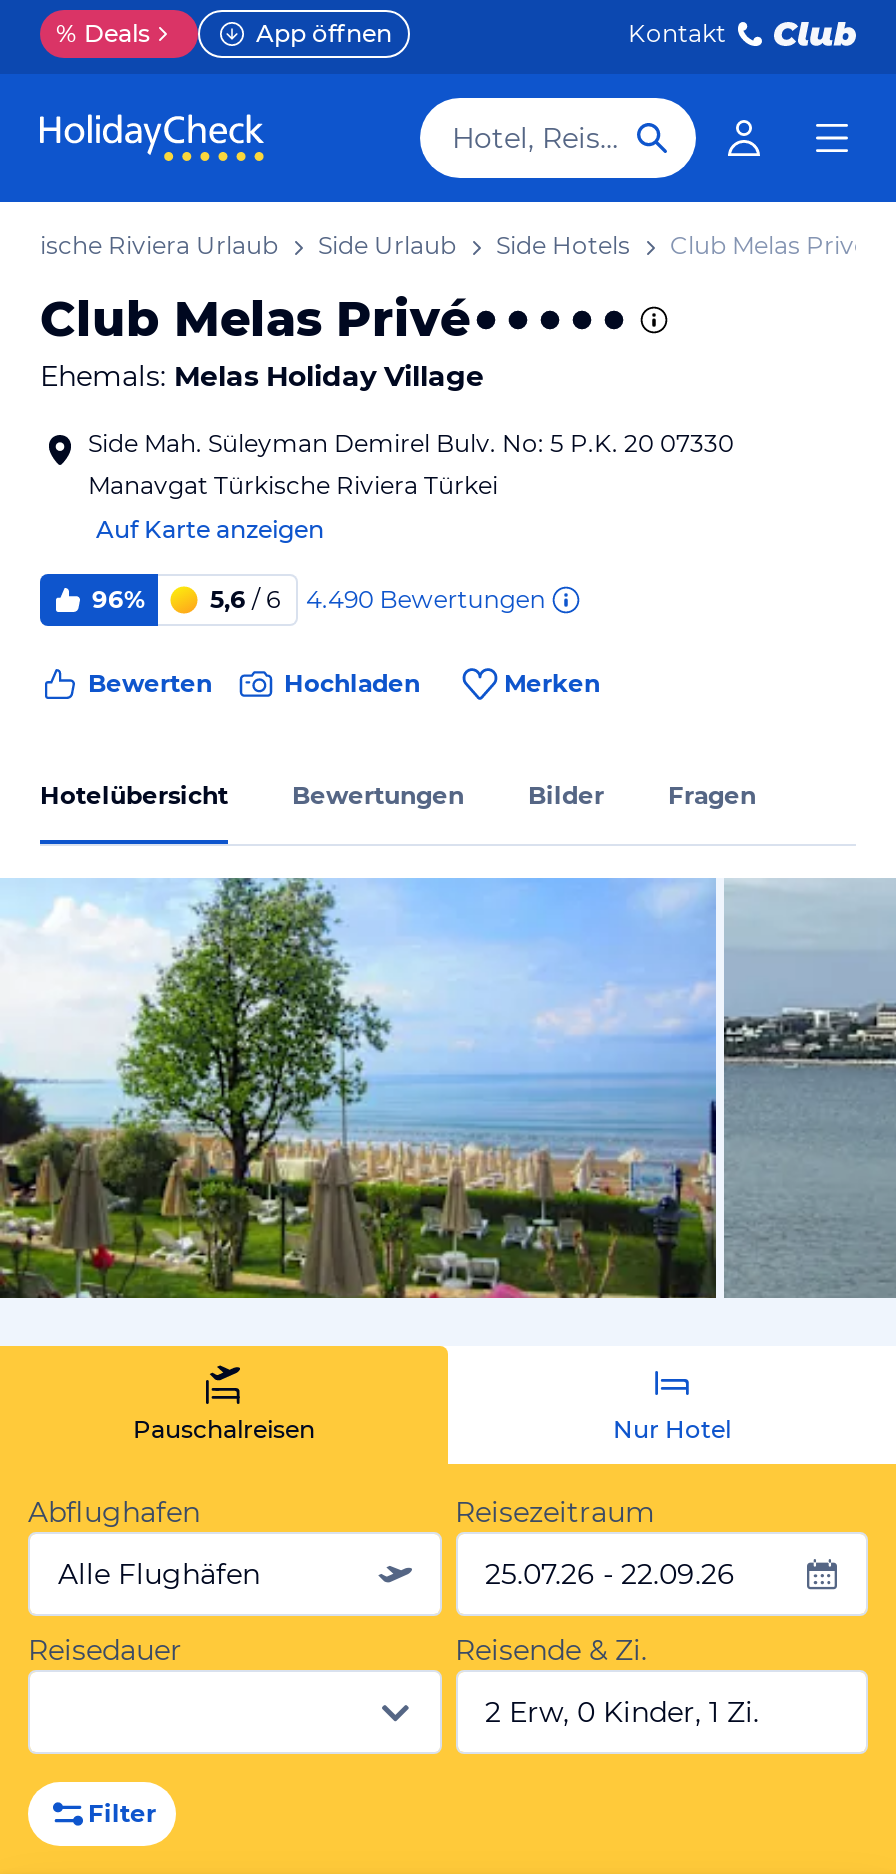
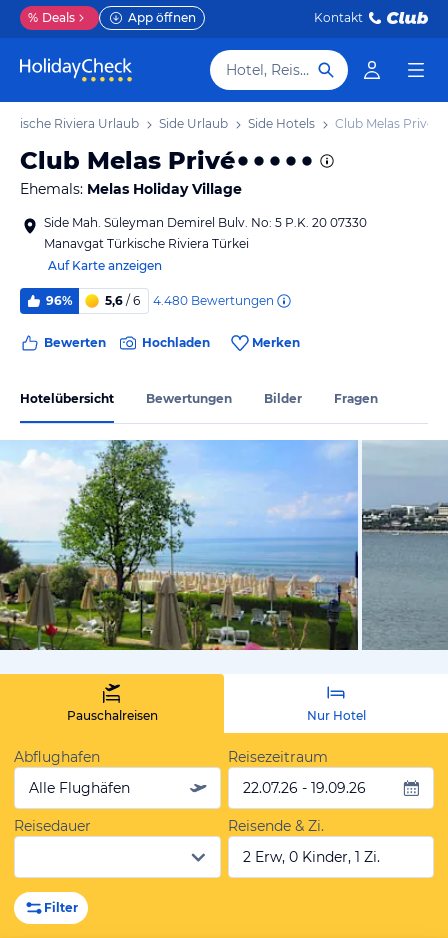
- 5,6 / 6 4.490 Bewertungen
+ 5,6 / 6 4.480 Bewertungen

- 25.07.26 - 22.09.26
+ 22.07.26 - 19.09.26
